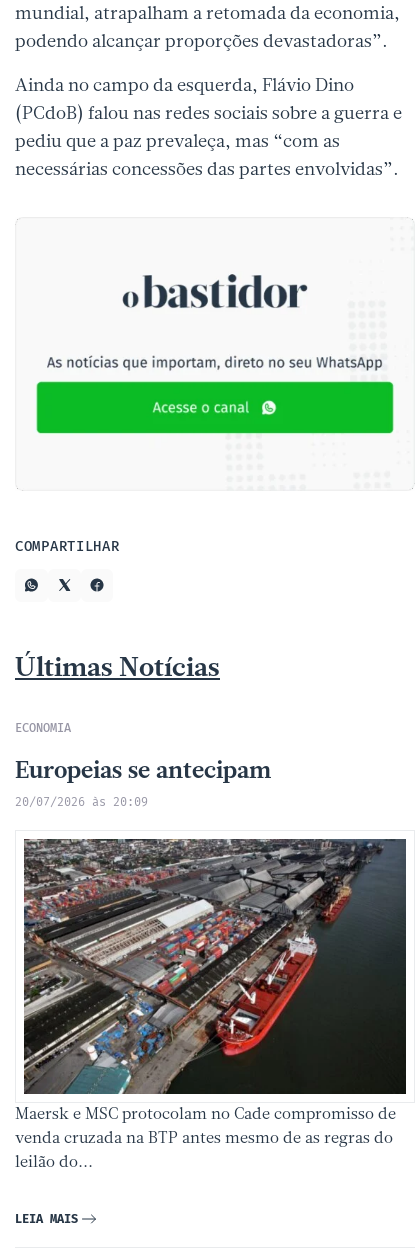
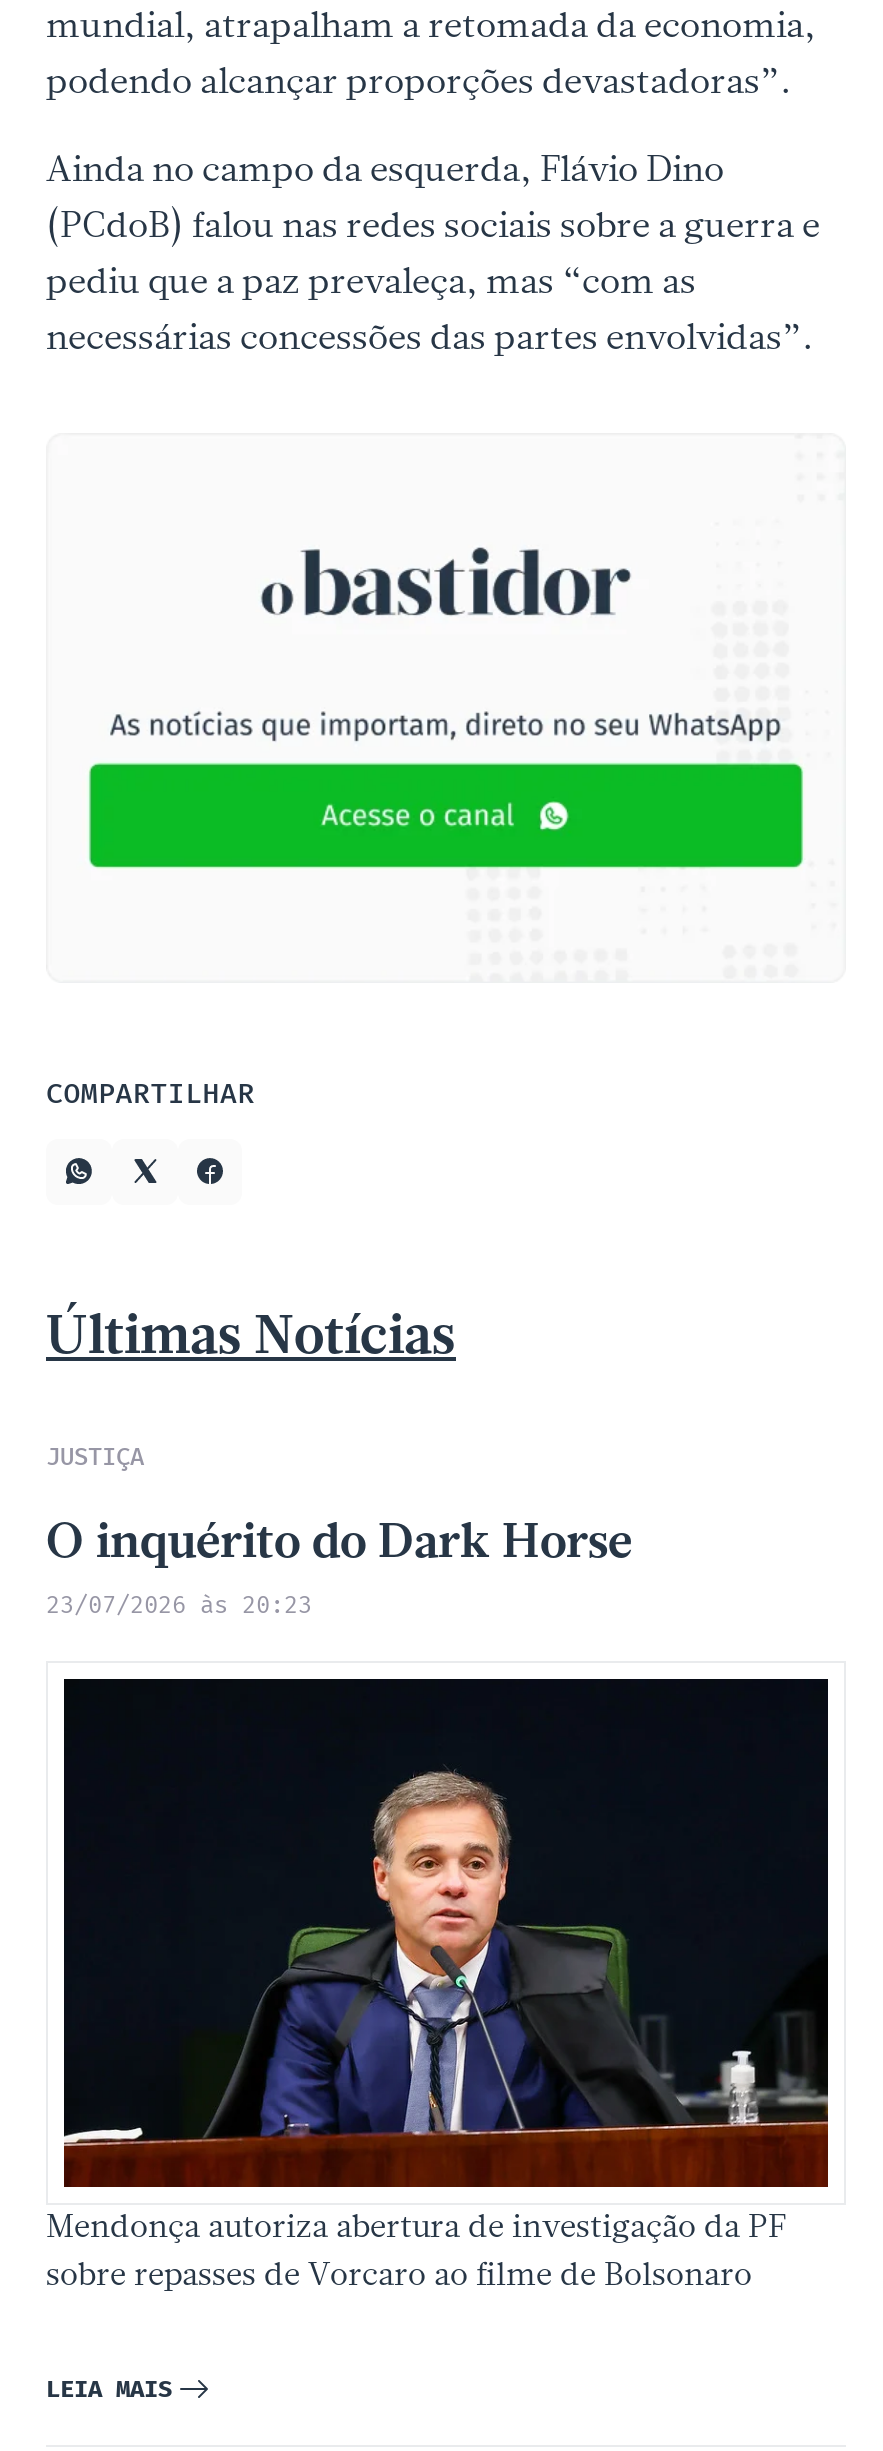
- ECONOMIA
- Europeias se antecipam
- 20/07/2026 às 20:09
+ JUSTIÇA
+ O inquérito do Dark Horse
+ 23/07/2026 às 20:23

- [image]
- Maersk e MSC protocolam no Cade compromisso de
- venda cruzada na BTP antes mesmo de as regras do
- leilão do...
+ [image]
+ Mendonça autoriza abertura de investigação da PF
+ sobre repasses de Vorcaro ao filme de Bolsonaro
